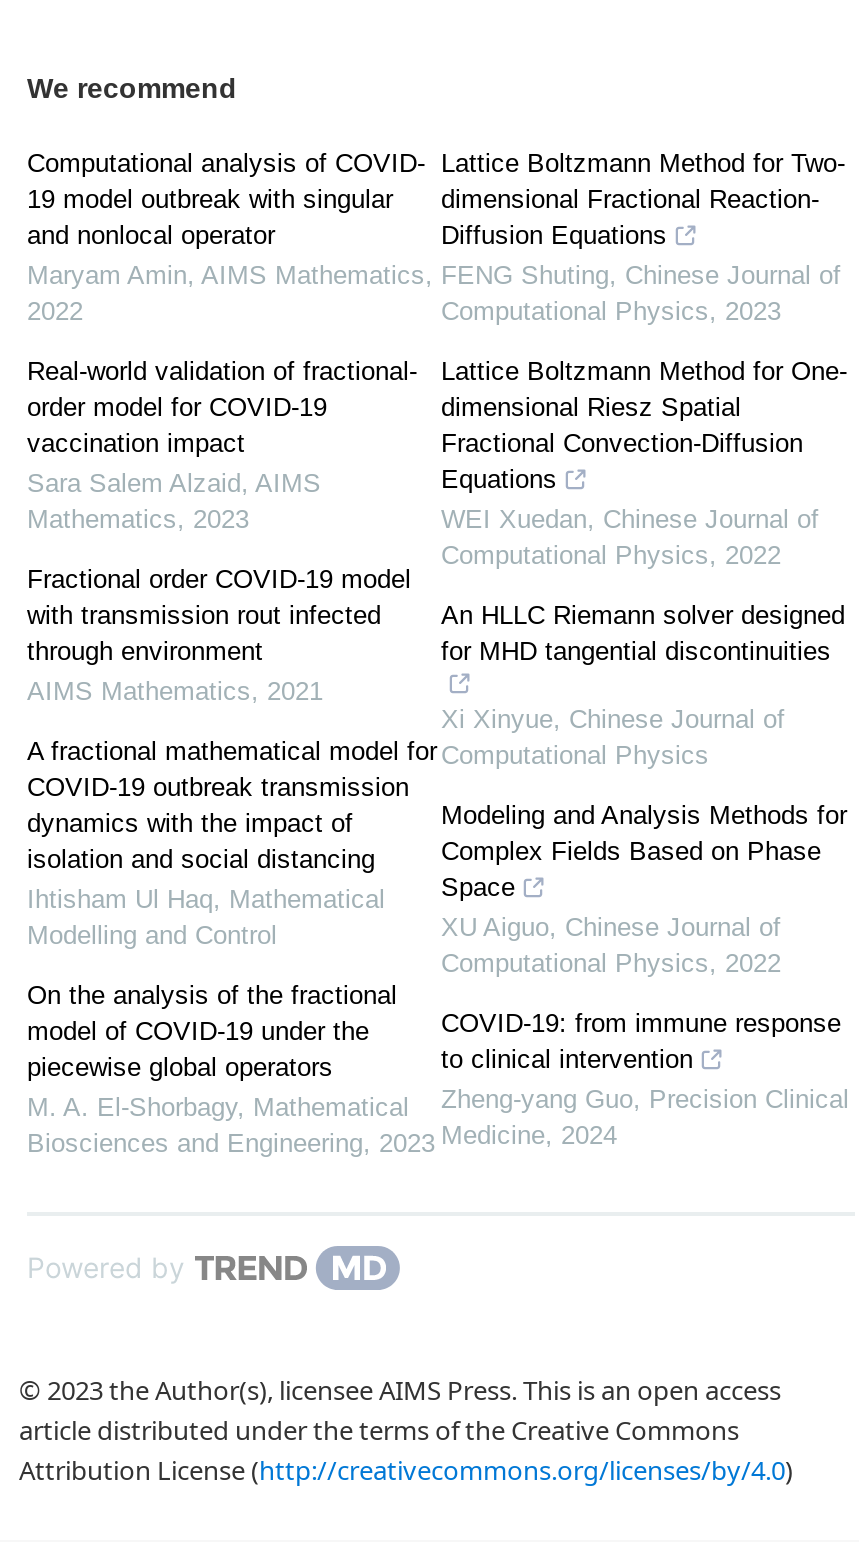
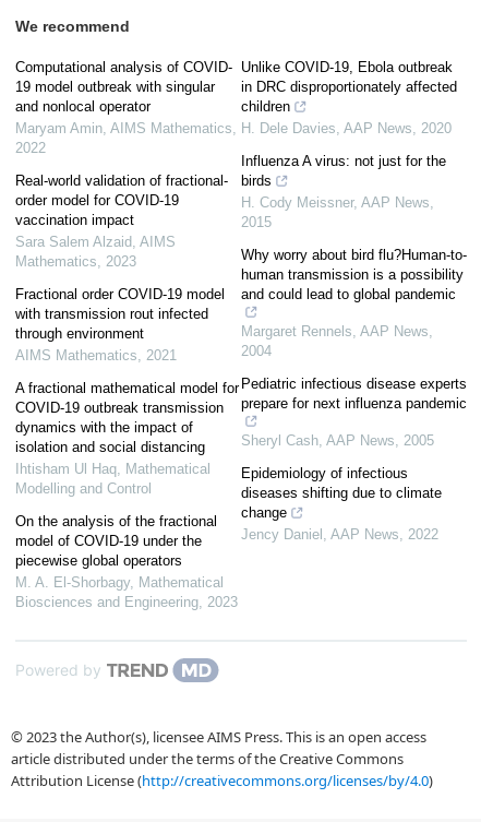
- Lattice Boltzmann Method for Two-
- dimensional Fractional Reaction-
- Diffusion Equations
- FENG Shuting, Chinese Journal of
- Computational Physics, 2023
- Lattice Boltzmann Method for One-
- dimensional Riesz Spatial
- Fractional Convection-Diffusion
- Equations
- WEI Xuedan, Chinese Journal of
- Computational Physics, 2022
- An HLLC Riemann solver designed
- for MHD tangential discontinuities
- Xi Xinyue, Chinese Journal of
- Computational Physics
- Modeling and Analysis Methods for
- Complex Fields Based on Phase
- Space
- XU Aiguo, Chinese Journal of
- Computational Physics, 2022
- COVID-19: from immune response
- to clinical intervention
- Zheng-yang Guo, Precision Clinical
- Medicine, 2024
+ Unlike COVID-19, Ebola outbreak
+ in DRC disproportionately affected
+ children
+ H. Dele Davies, AAP News, 2020
+ Influenza A virus: not just for the
+ birds
+ H. Cody Meissner, AAP News,
+ 2015
+ Why worry about bird flu?Human-to-
+ human transmission is a possibility
+ and could lead to global pandemic
+ Margaret Rennels, AAP News,
+ 2004
+ Pediatric infectious disease experts
+ prepare for next influenza pandemic
+ Sheryl Cash, AAP News, 2005
+ Epidemiology of infectious
+ diseases shifting due to climate
+ change
+ Jency Daniel, AAP News, 2022
